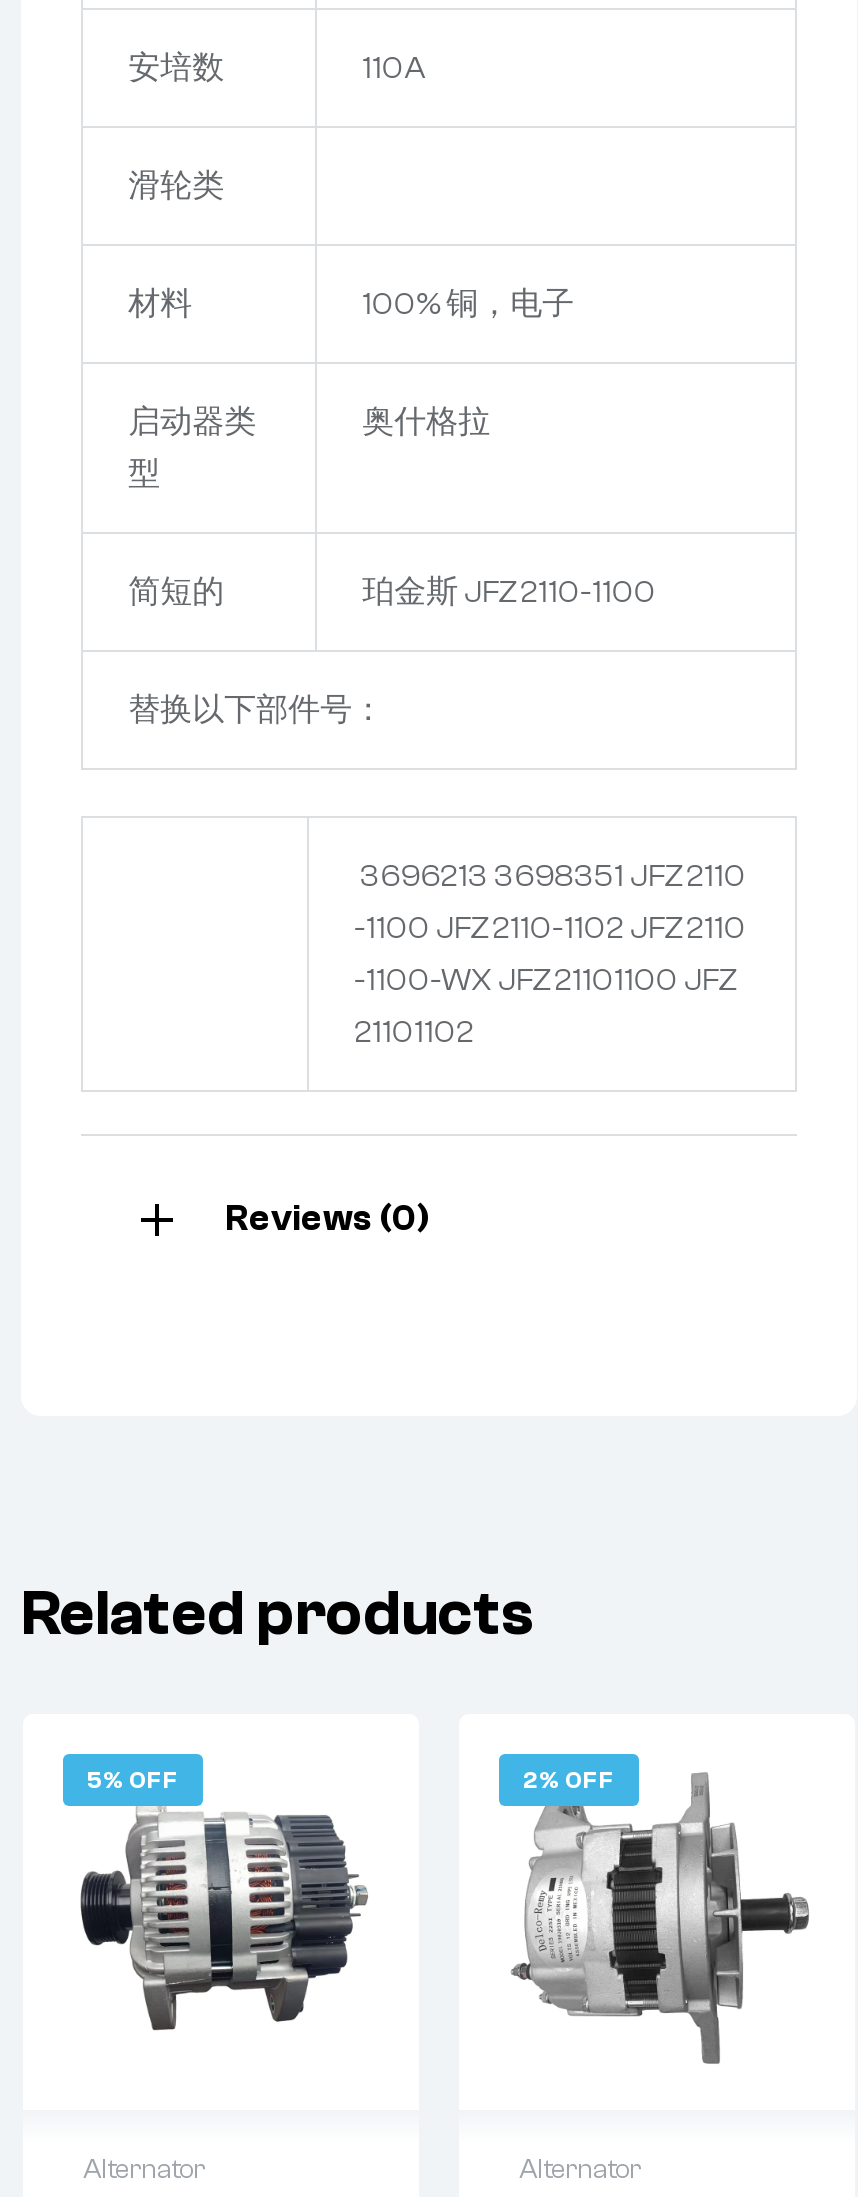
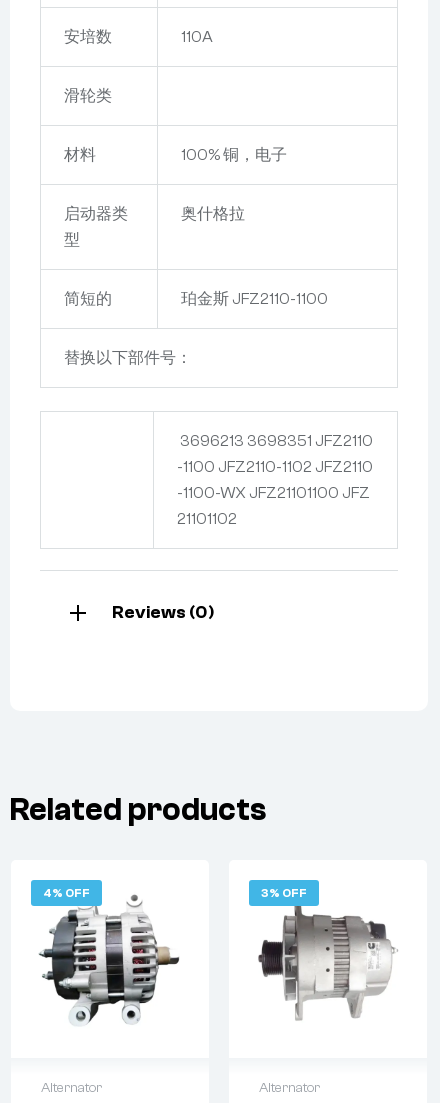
- [image]
- 5% OFF
+ [image]
+ 4% OFF

- [image]
- 2% OFF
+ [image]
+ 3% OFF
